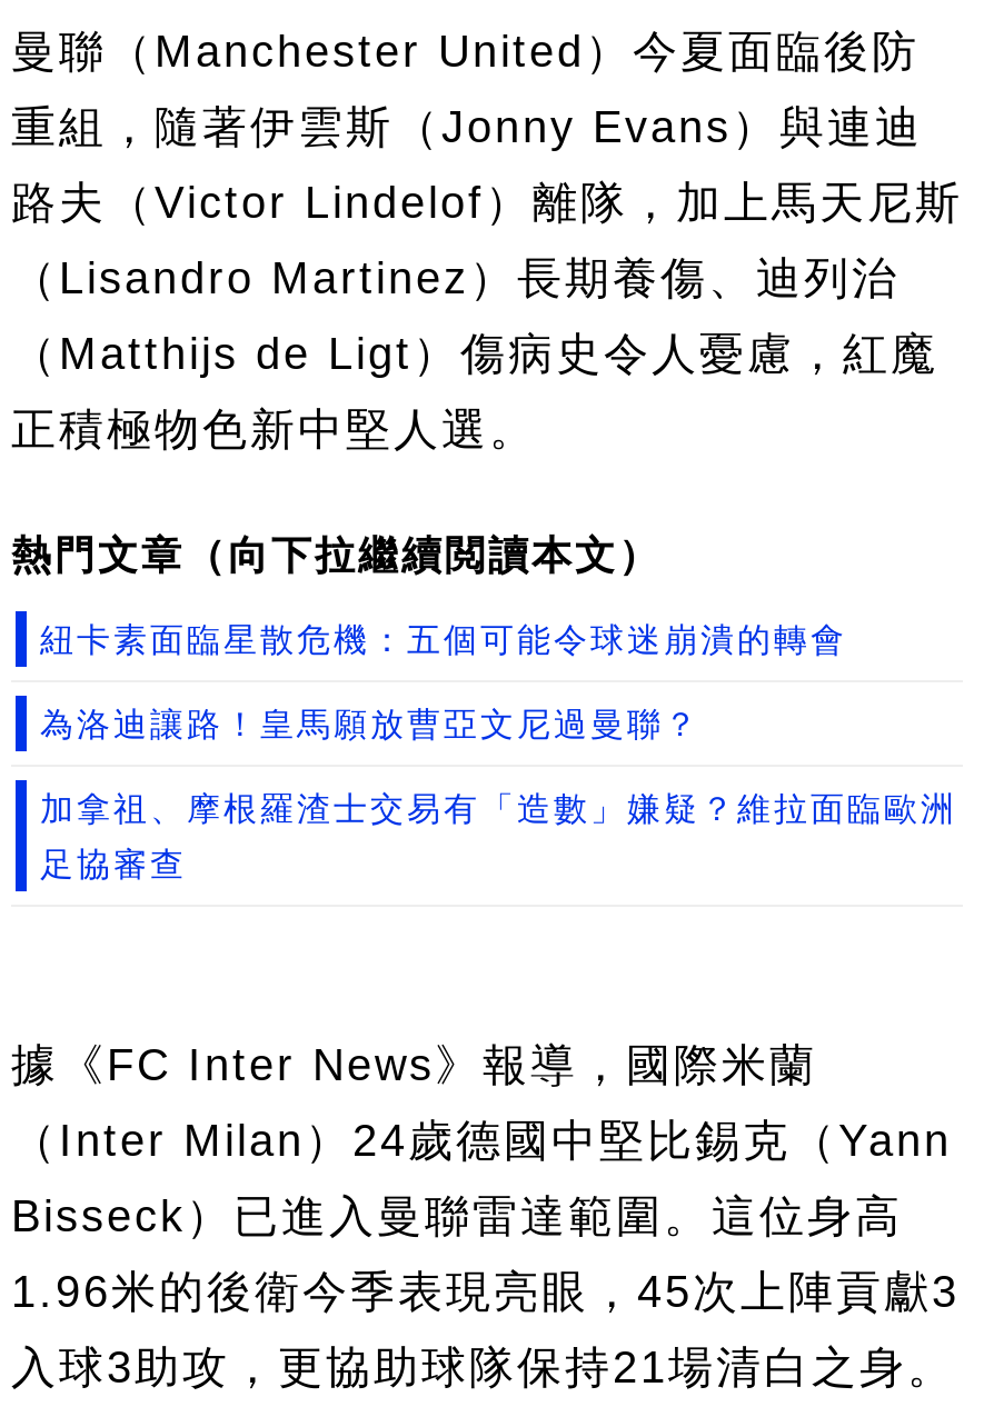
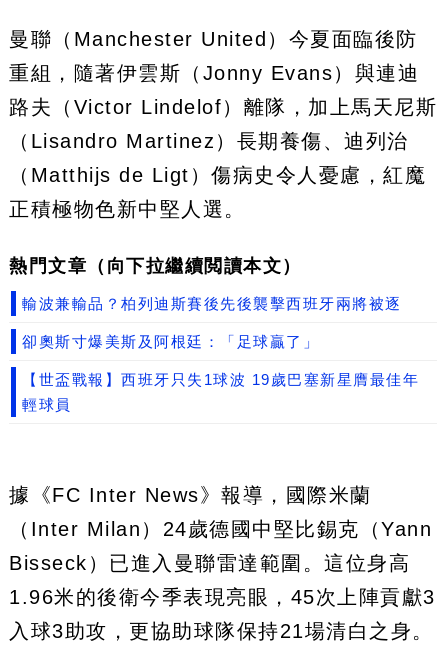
- 紐卡素面臨星散危機：五個可能令球迷崩潰的轉會
+ 輸波兼輸品？柏列迪斯賽後先後襲擊西班牙兩將被逐

- 為洛迪讓路！皇馬願放曹亞文尼過曼聯？
+ 卻奧斯寸爆美斯及阿根廷：「足球贏了」

- 加拿祖、摩根羅渣士交易有「造數」嫌疑？維拉面臨歐洲
+ 【世盃戰報】西班牙只失1球波 19歲巴塞新星膺最佳年

- 足協審查
+ 輕球員
